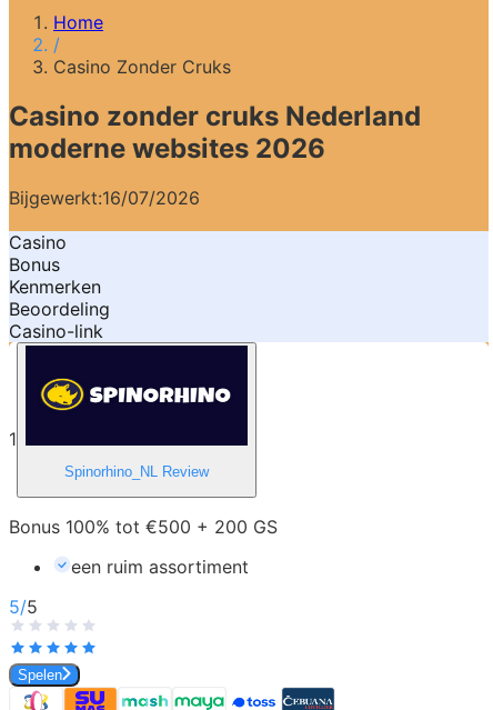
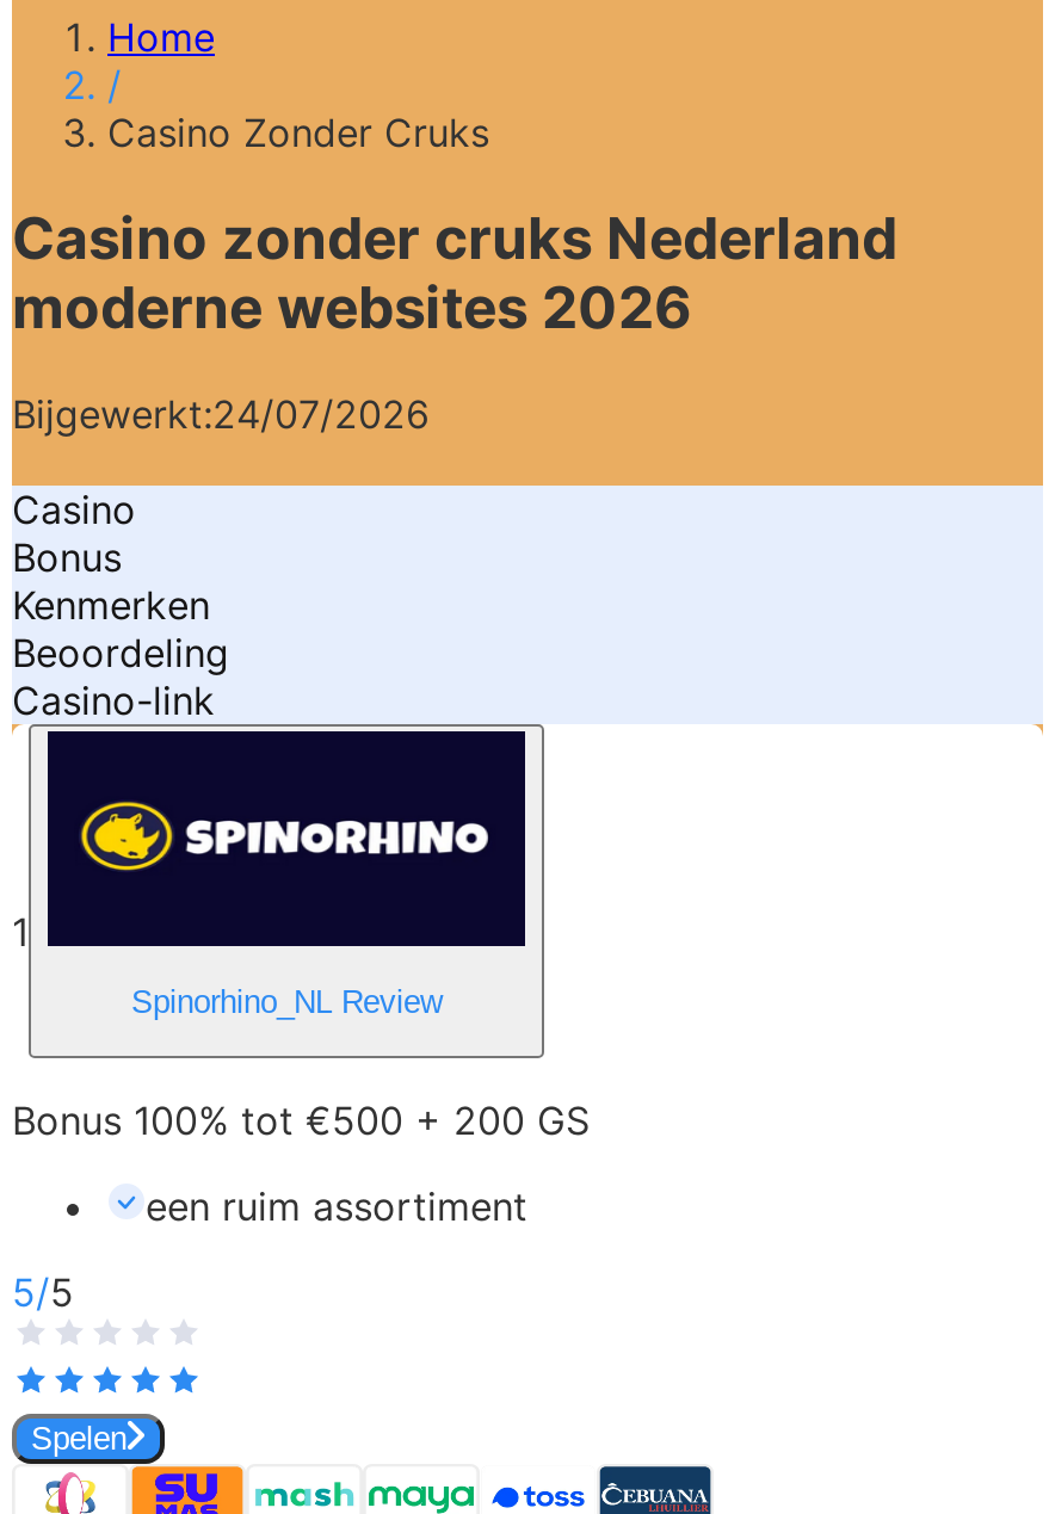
- Bijgewerkt:16/07/2026
+ Bijgewerkt:24/07/2026
